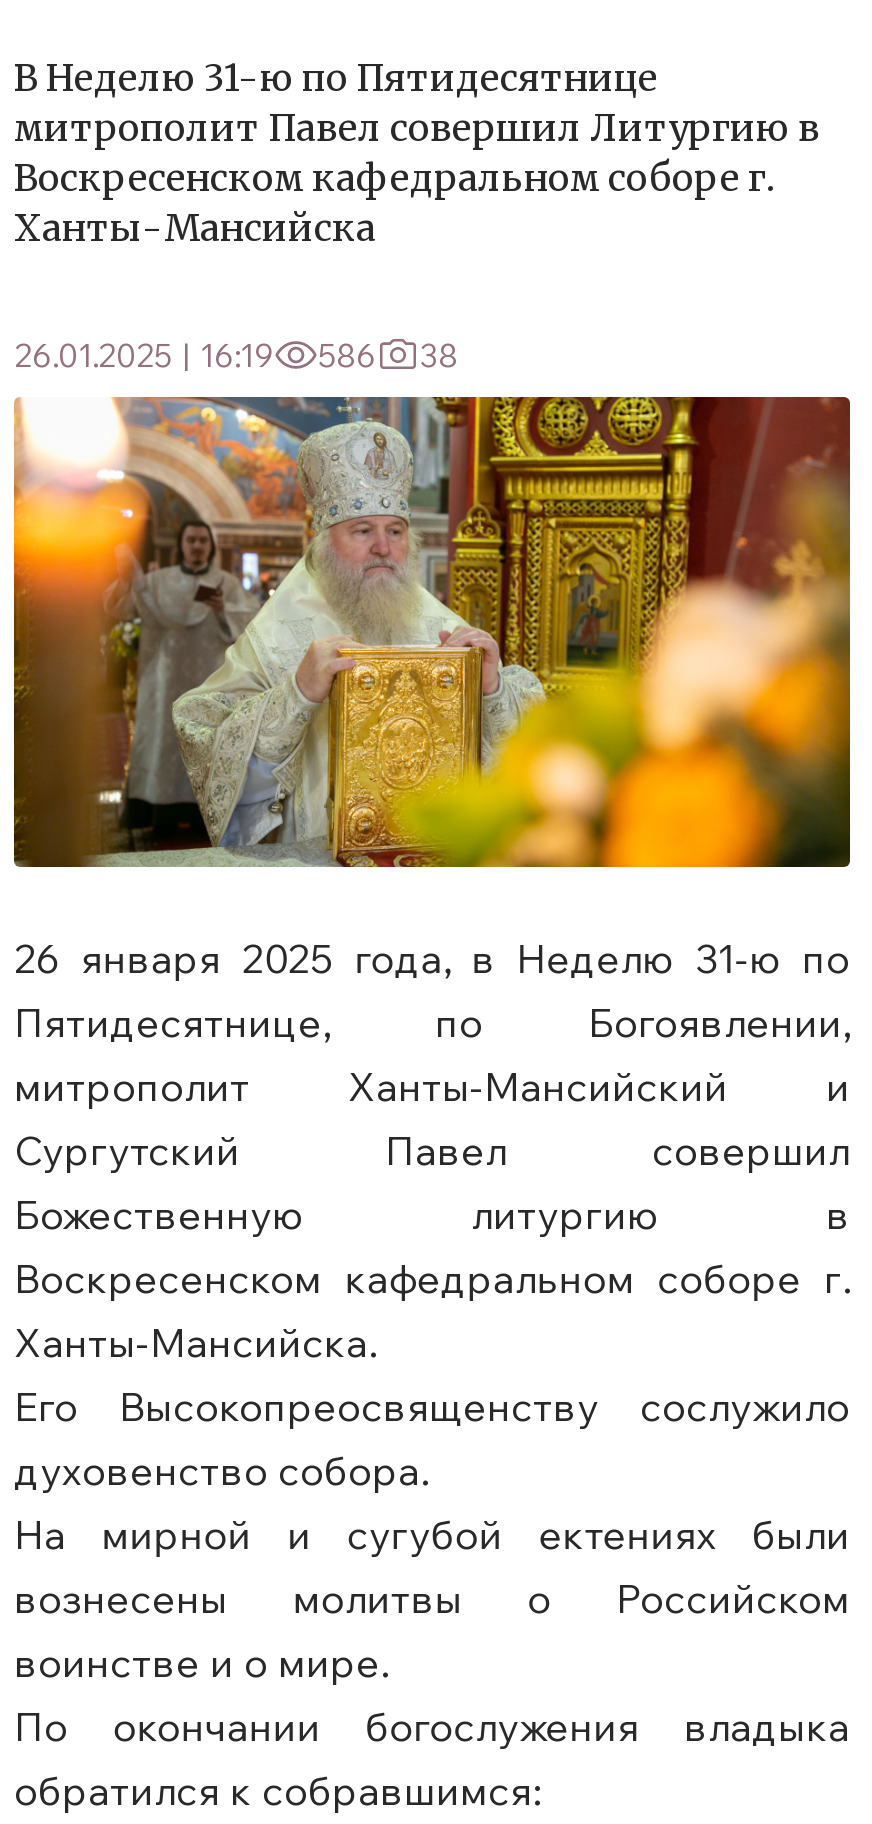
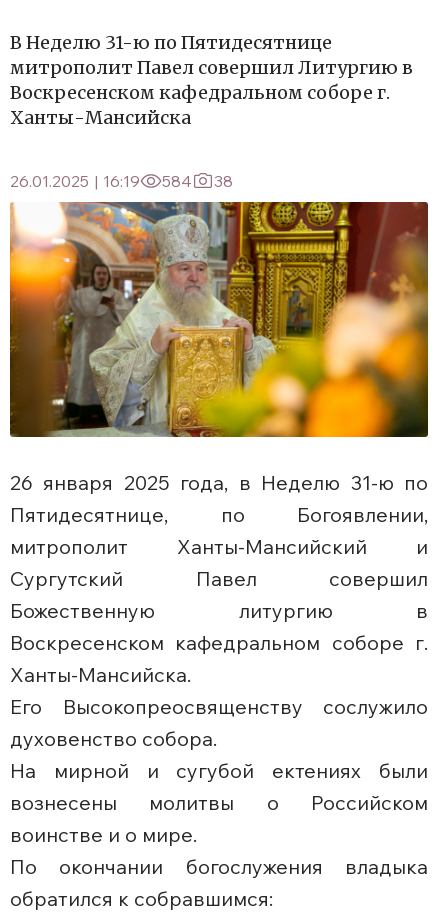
- 586
+ 584
